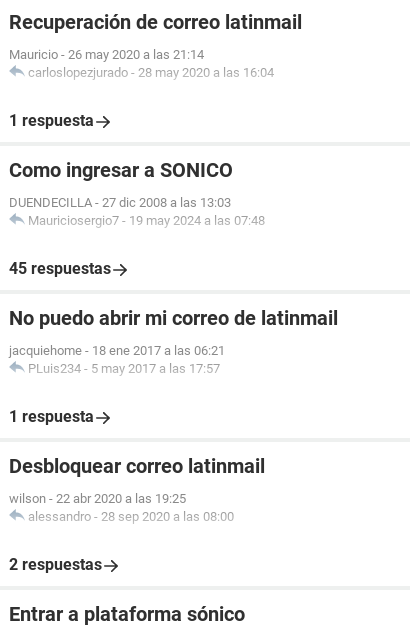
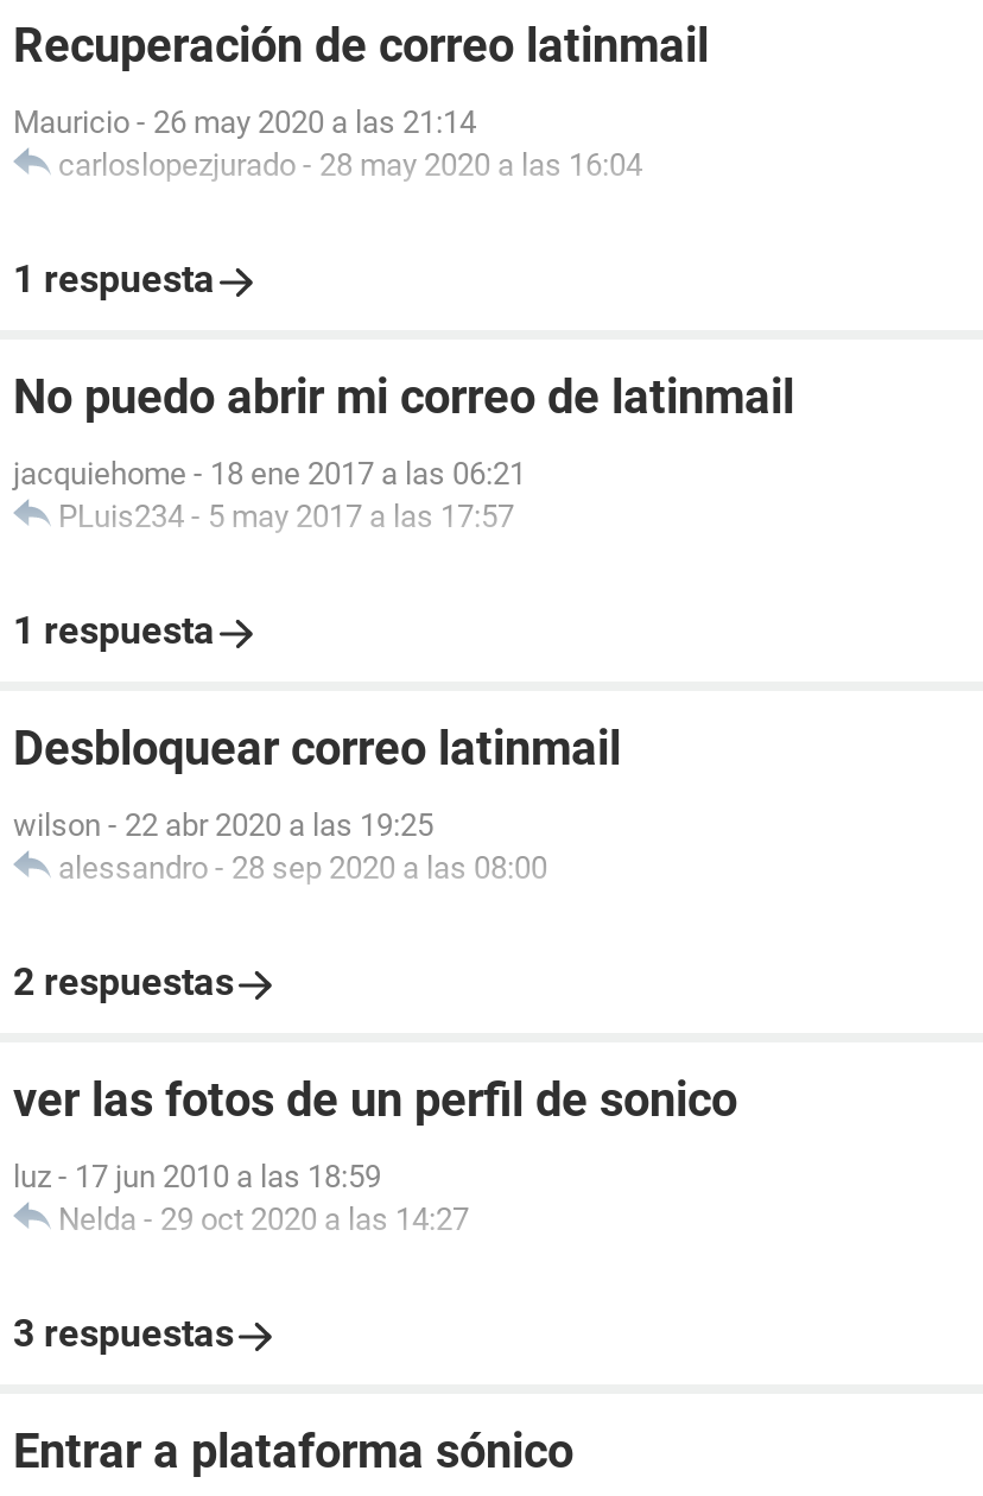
- Como ingresar a SONICO
- DUENDECILLA - 27 dic 2008 a las 13:03
- Mauriciosergio7 - 19 may 2024 a las 07:48
- 45 respuestas

moved up: No puedo abrir mi correo de latinmail | jacquiehome - 18 ene 2017 a las 06:21 | PLuis234 - 5 may 2017 a las 17:57 | 1 respuesta | Desbloquear correo latinmail | wilson - 22 abr 2020 a las 19:25 | alessandro - 28 sep 2020 a las 08:00 | 2 respuestas

+ ver las fotos de un perfil de sonico
+ luz - 17 jun 2010 a las 18:59
+ Nelda - 29 oct 2020 a las 14:27
+ 3 respuestas
